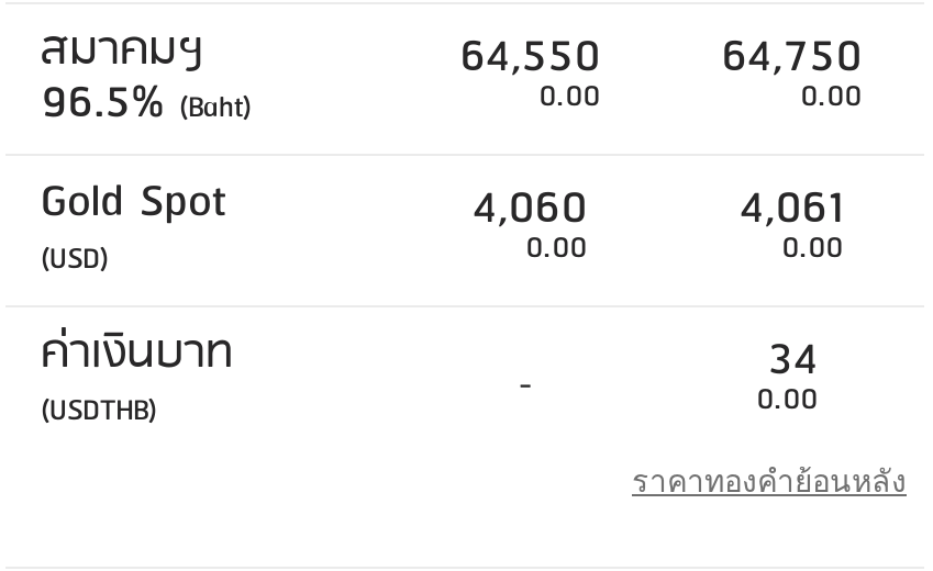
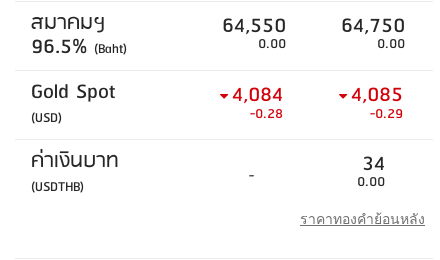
- 4,060
+ 4,084

- 4,061
+ 4,085

- 0.00
+ -0.28

- 0.00
+ -0.29
